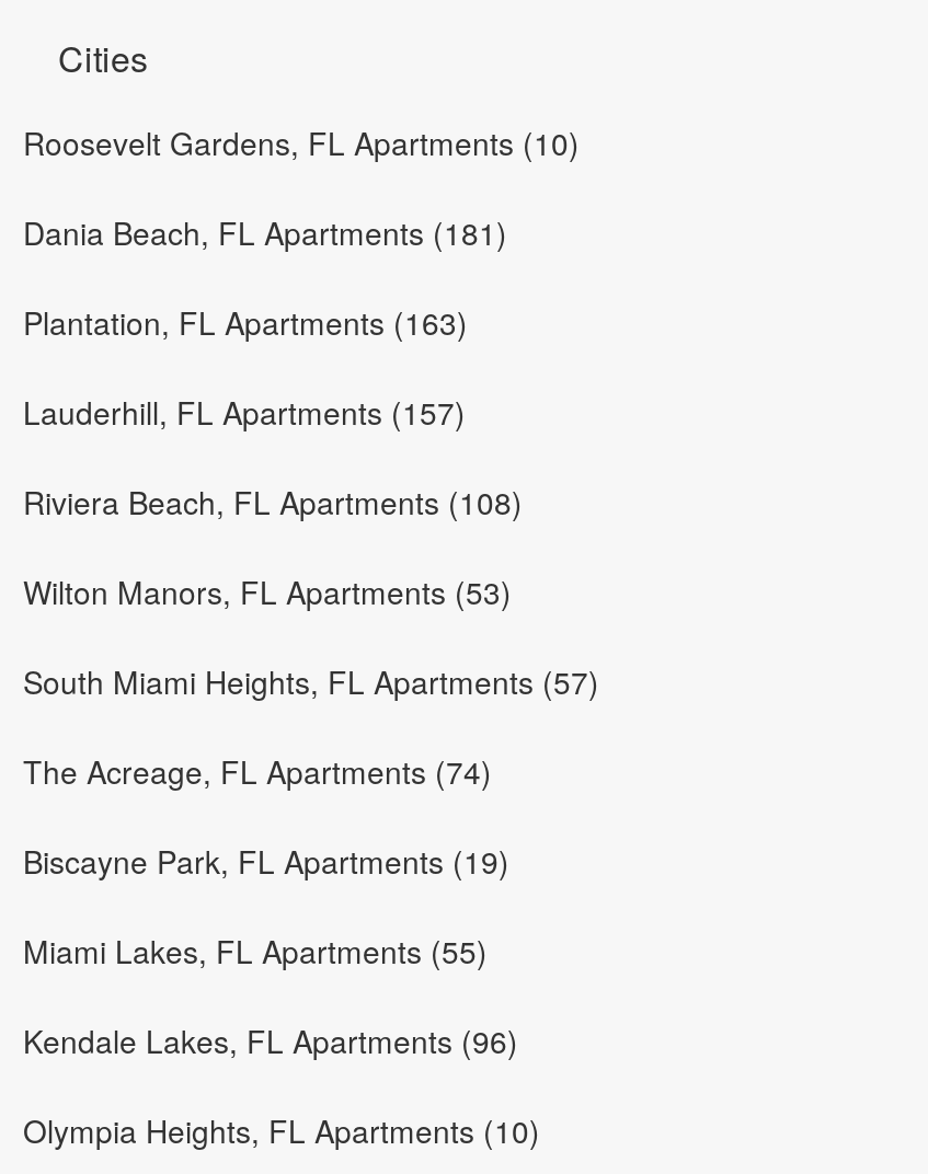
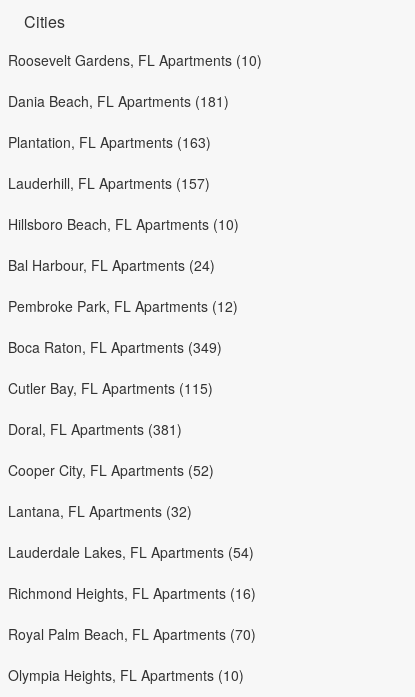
- Riviera Beach, FL Apartments (108)
- Wilton Manors, FL Apartments (53)
- South Miami Heights, FL Apartments (57)
- The Acreage, FL Apartments (74)
- Biscayne Park, FL Apartments (19)
- Miami Lakes, FL Apartments (55)
- Kendale Lakes, FL Apartments (96)
+ Hillsboro Beach, FL Apartments (10)
+ Bal Harbour, FL Apartments (24)
+ Pembroke Park, FL Apartments (12)
+ Boca Raton, FL Apartments (349)
+ Cutler Bay, FL Apartments (115)
+ Doral, FL Apartments (381)
+ Cooper City, FL Apartments (52)
+ Lantana, FL Apartments (32)
+ Lauderdale Lakes, FL Apartments (54)
+ Richmond Heights, FL Apartments (16)
+ Royal Palm Beach, FL Apartments (70)
